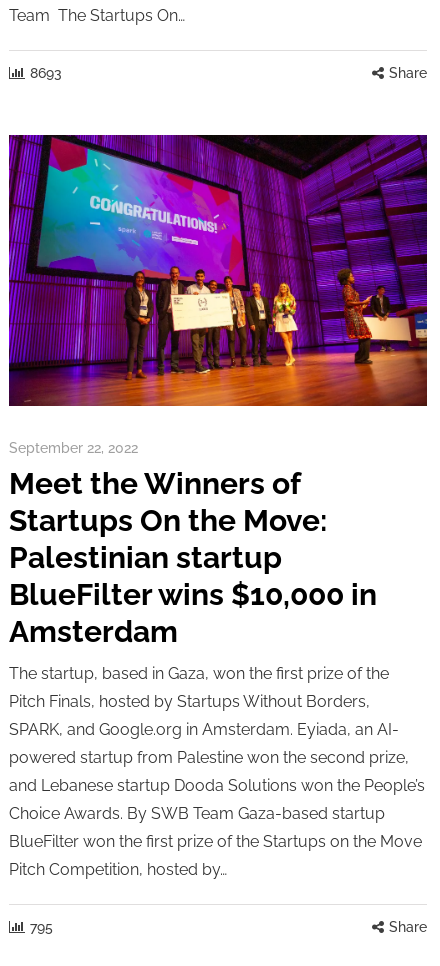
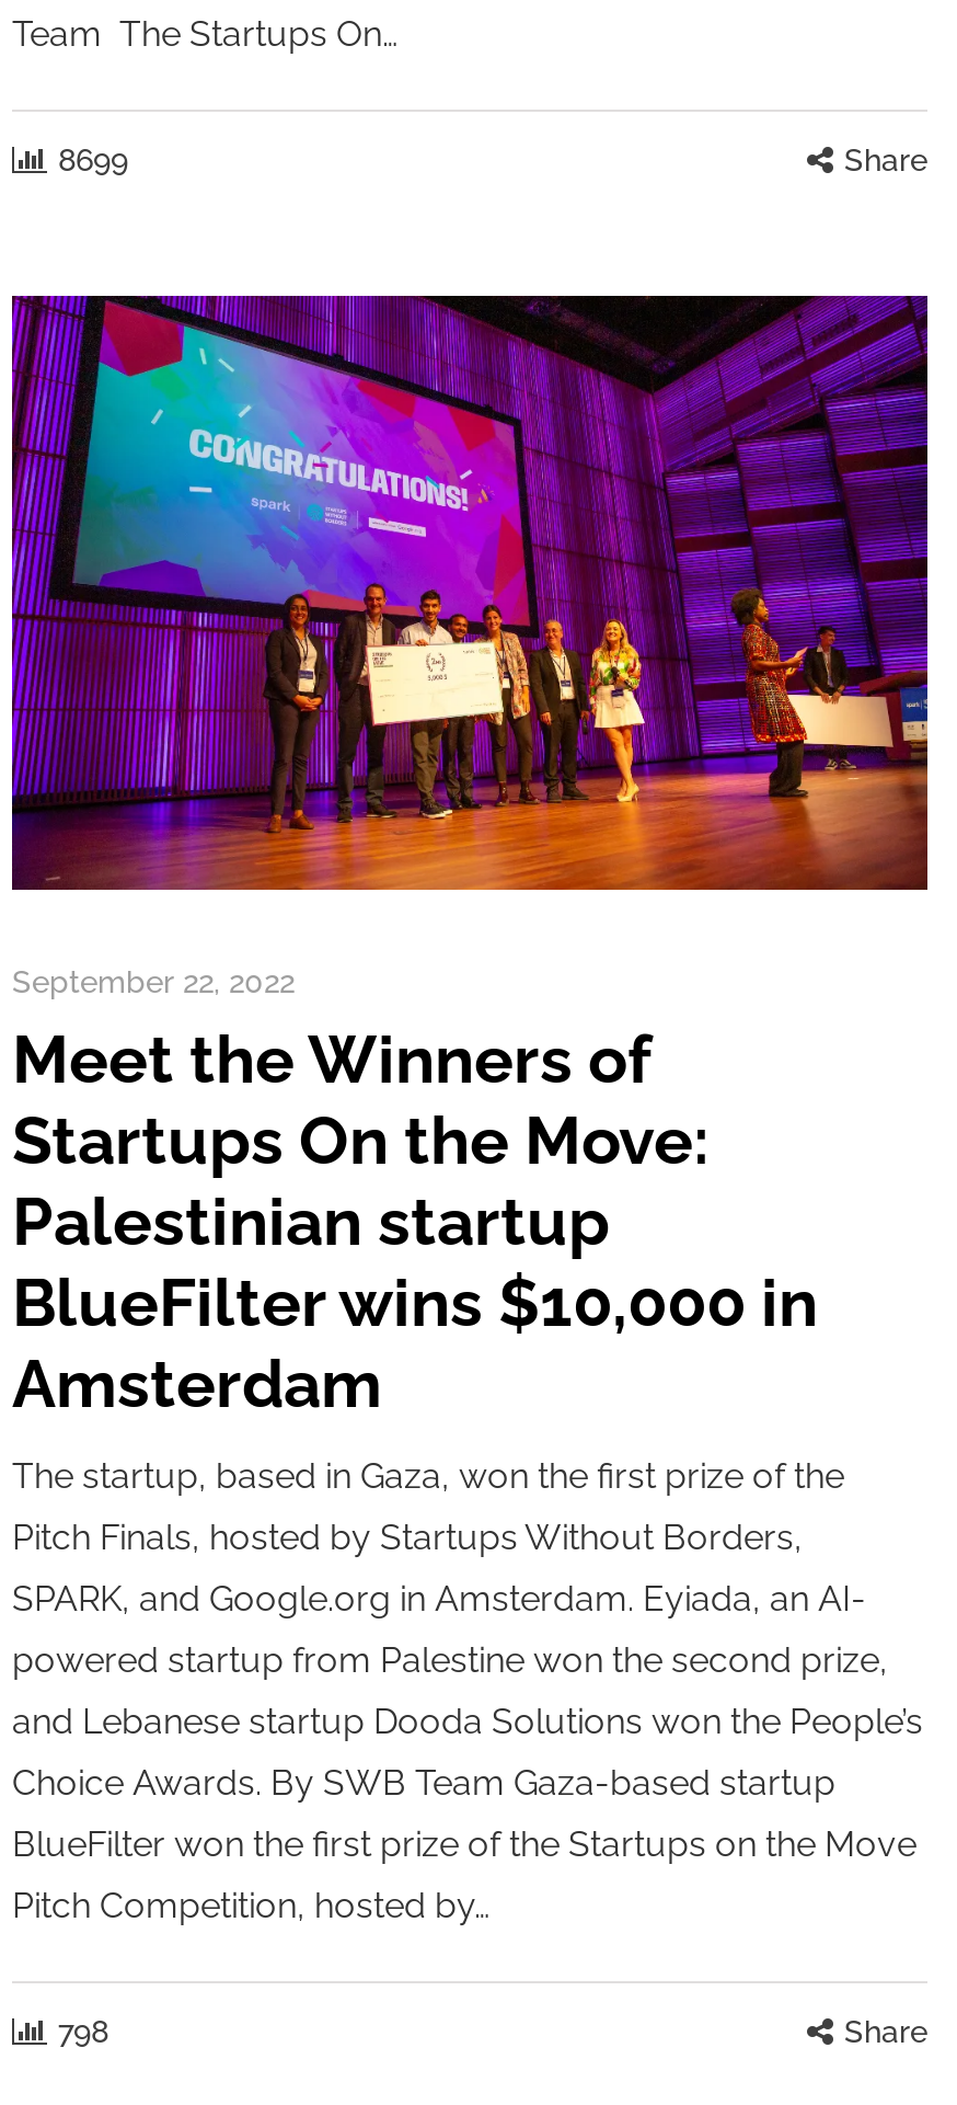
- 8693
+ 8699

- 795
+ 798
